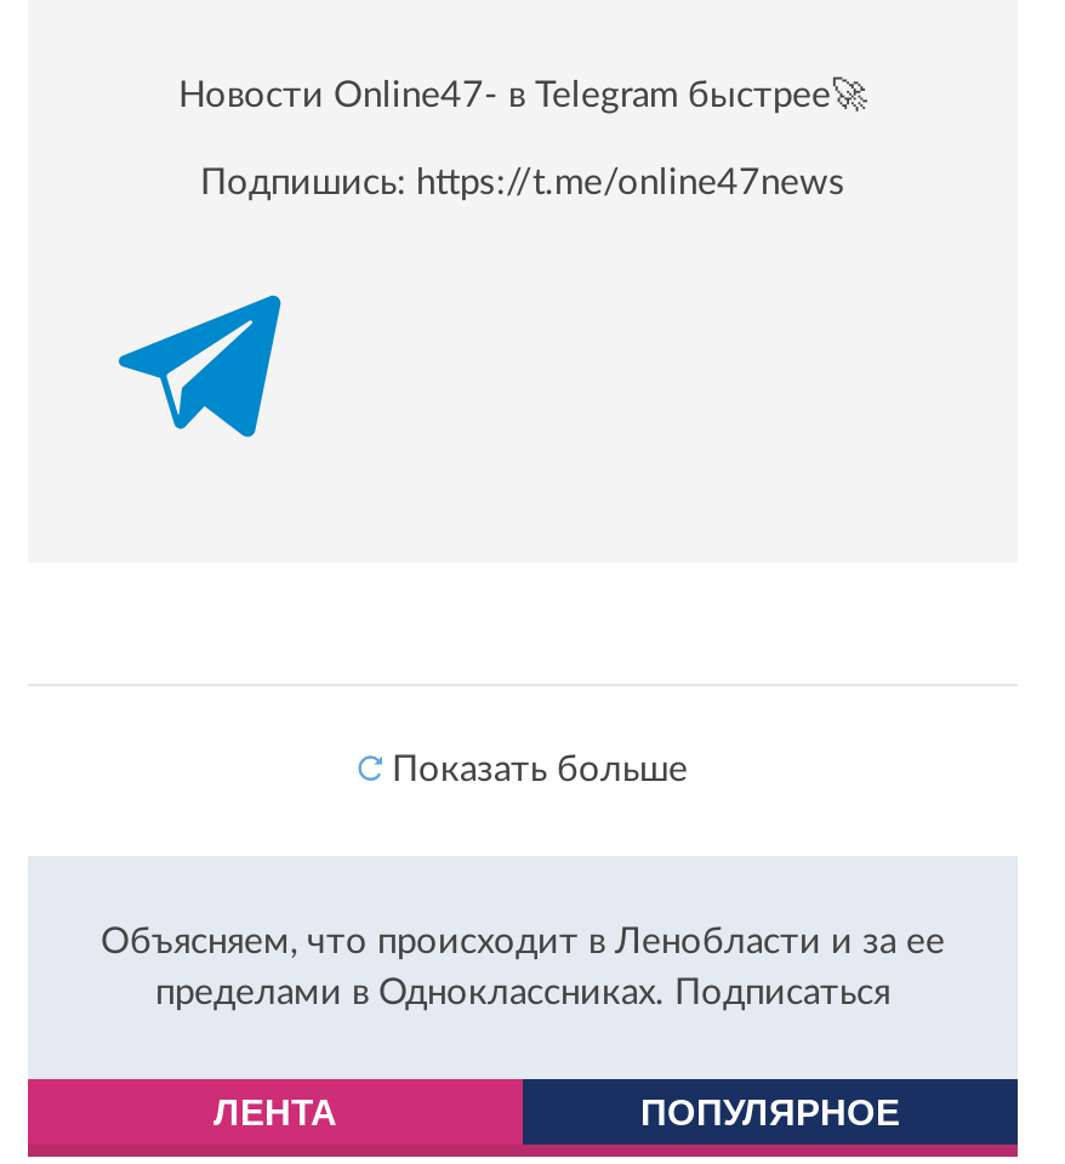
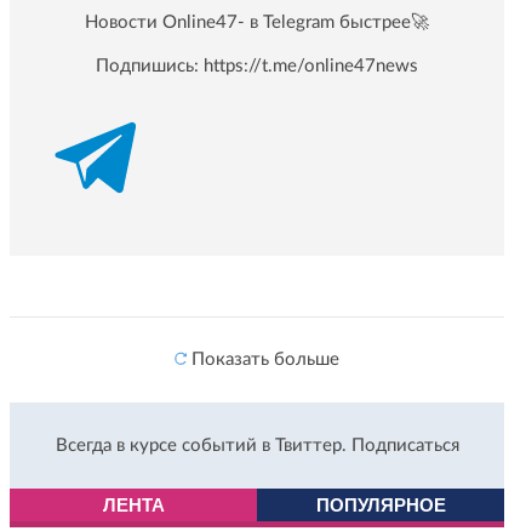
- Объясняем, что происходит в Ленобласти и за ее
- пределами в Одноклассниках. Подписаться
+ Всегда в курсе событий в Твиттер. Подписаться
